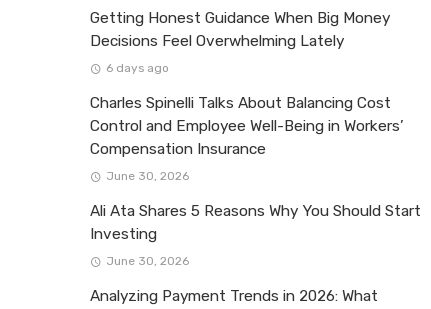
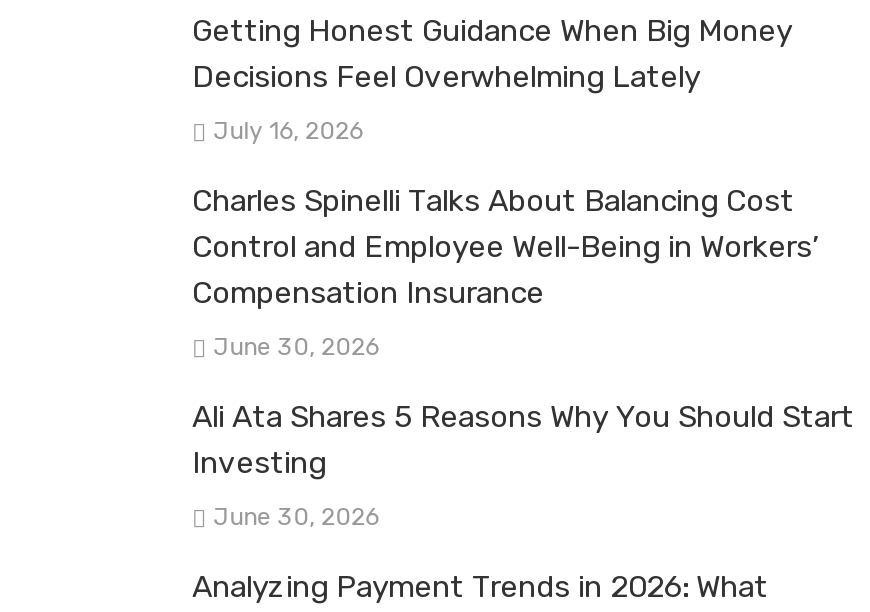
- 6 days ago
+ July 16, 2026
